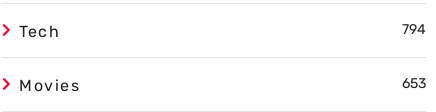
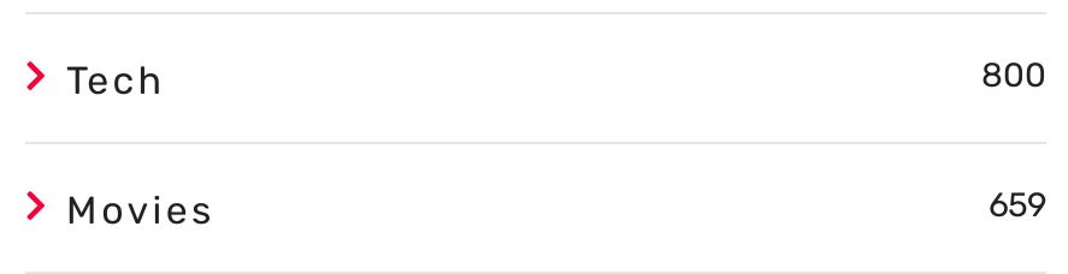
- 794
+ 800

- 653
+ 659
